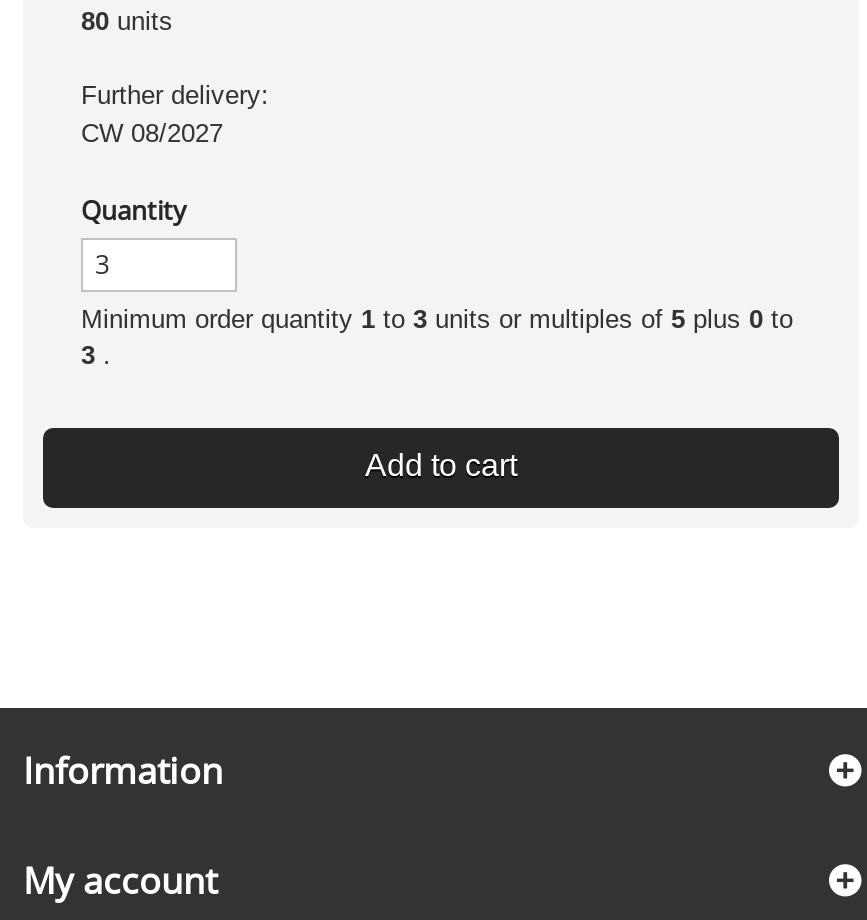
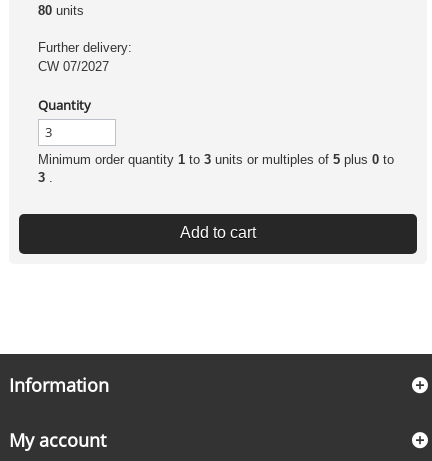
- CW 08/2027
+ CW 07/2027
